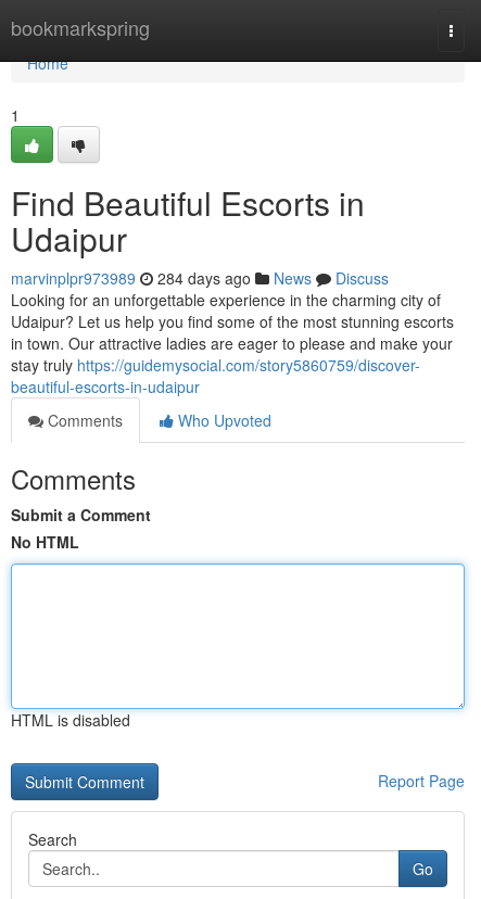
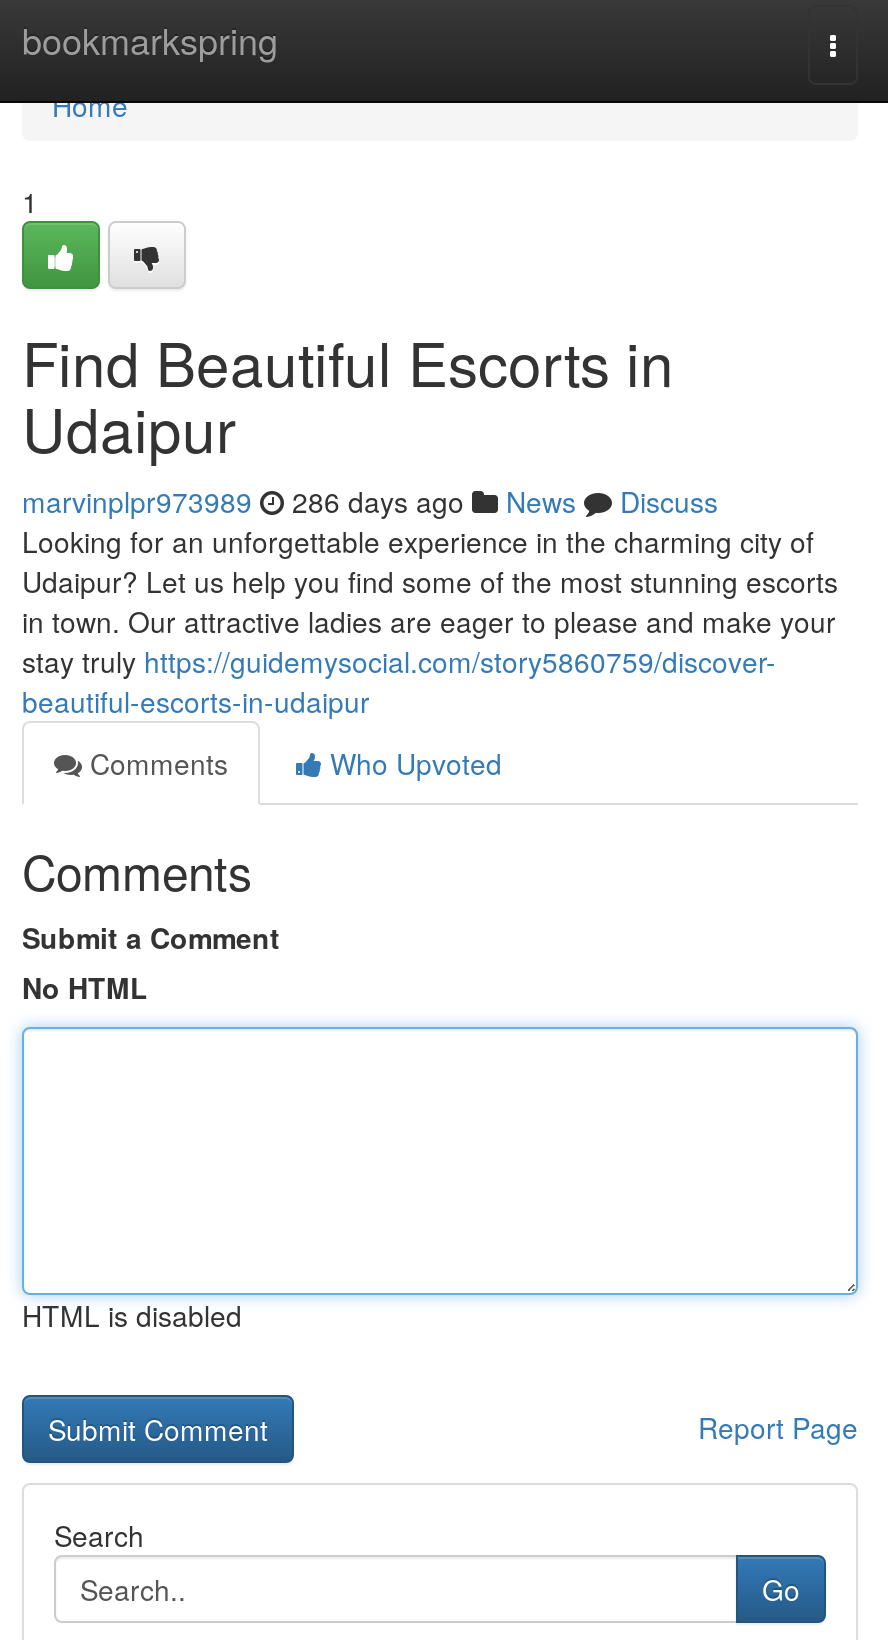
- marvinplpr973989 284 days ago News Discuss
+ marvinplpr973989 286 days ago News Discuss
